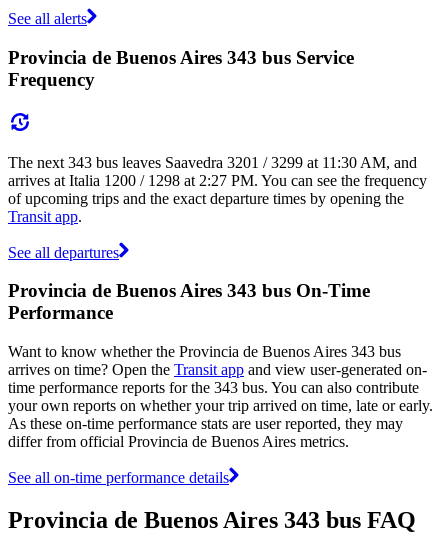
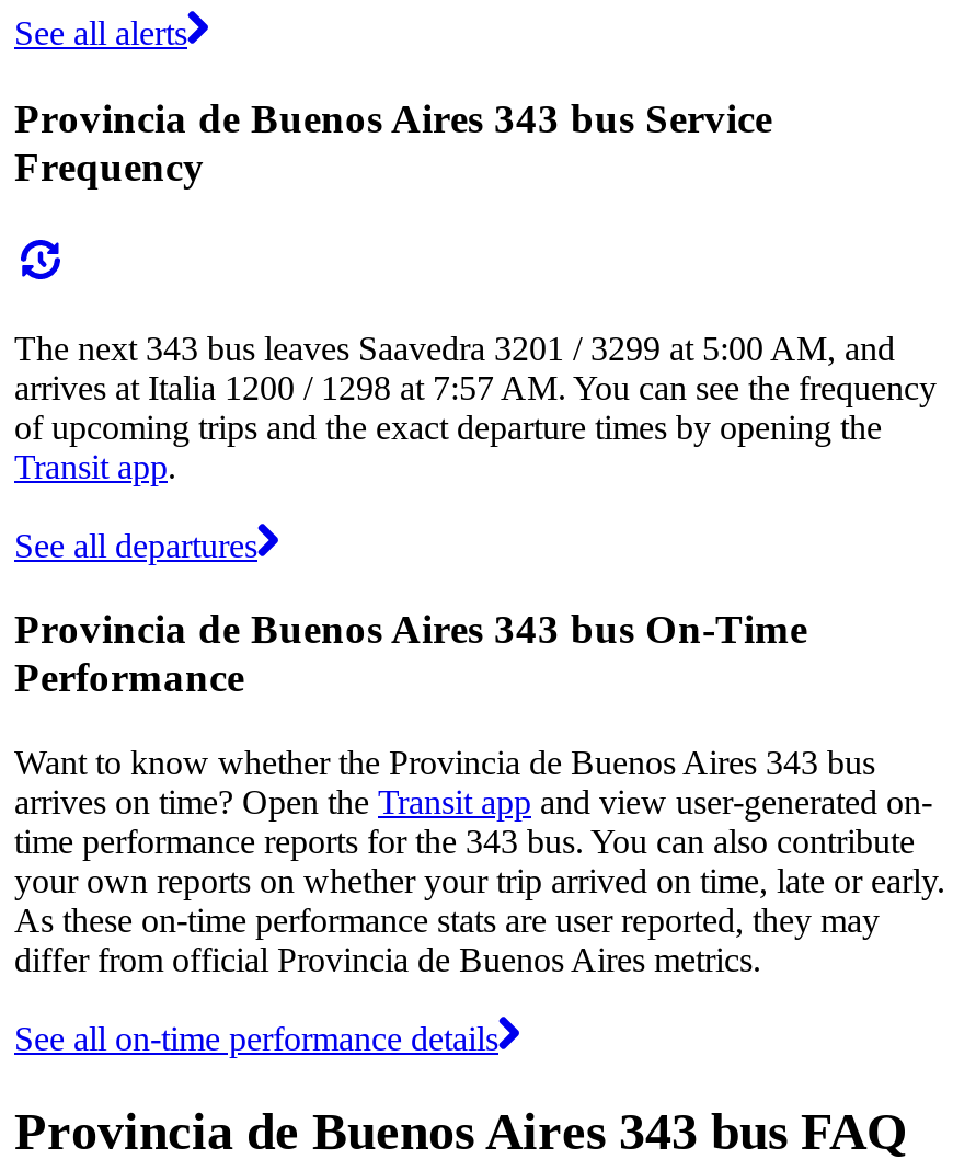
- The next 343 bus leaves Saavedra 3201 / 3299 at 11:30 AM, and
+ The next 343 bus leaves Saavedra 3201 / 3299 at 5:00 AM, and

- arrives at Italia 1200 / 1298 at 2:27 PM. You can see the frequency
+ arrives at Italia 1200 / 1298 at 7:57 AM. You can see the frequency
